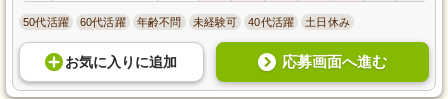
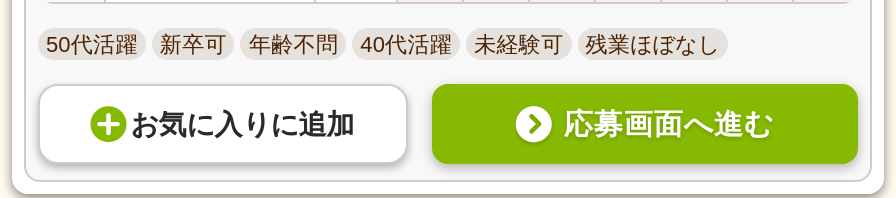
- 60代活躍
+ 新卒可

- 40代活躍
- 土日休み
+ 残業ほぼなし

+ 40代活躍
